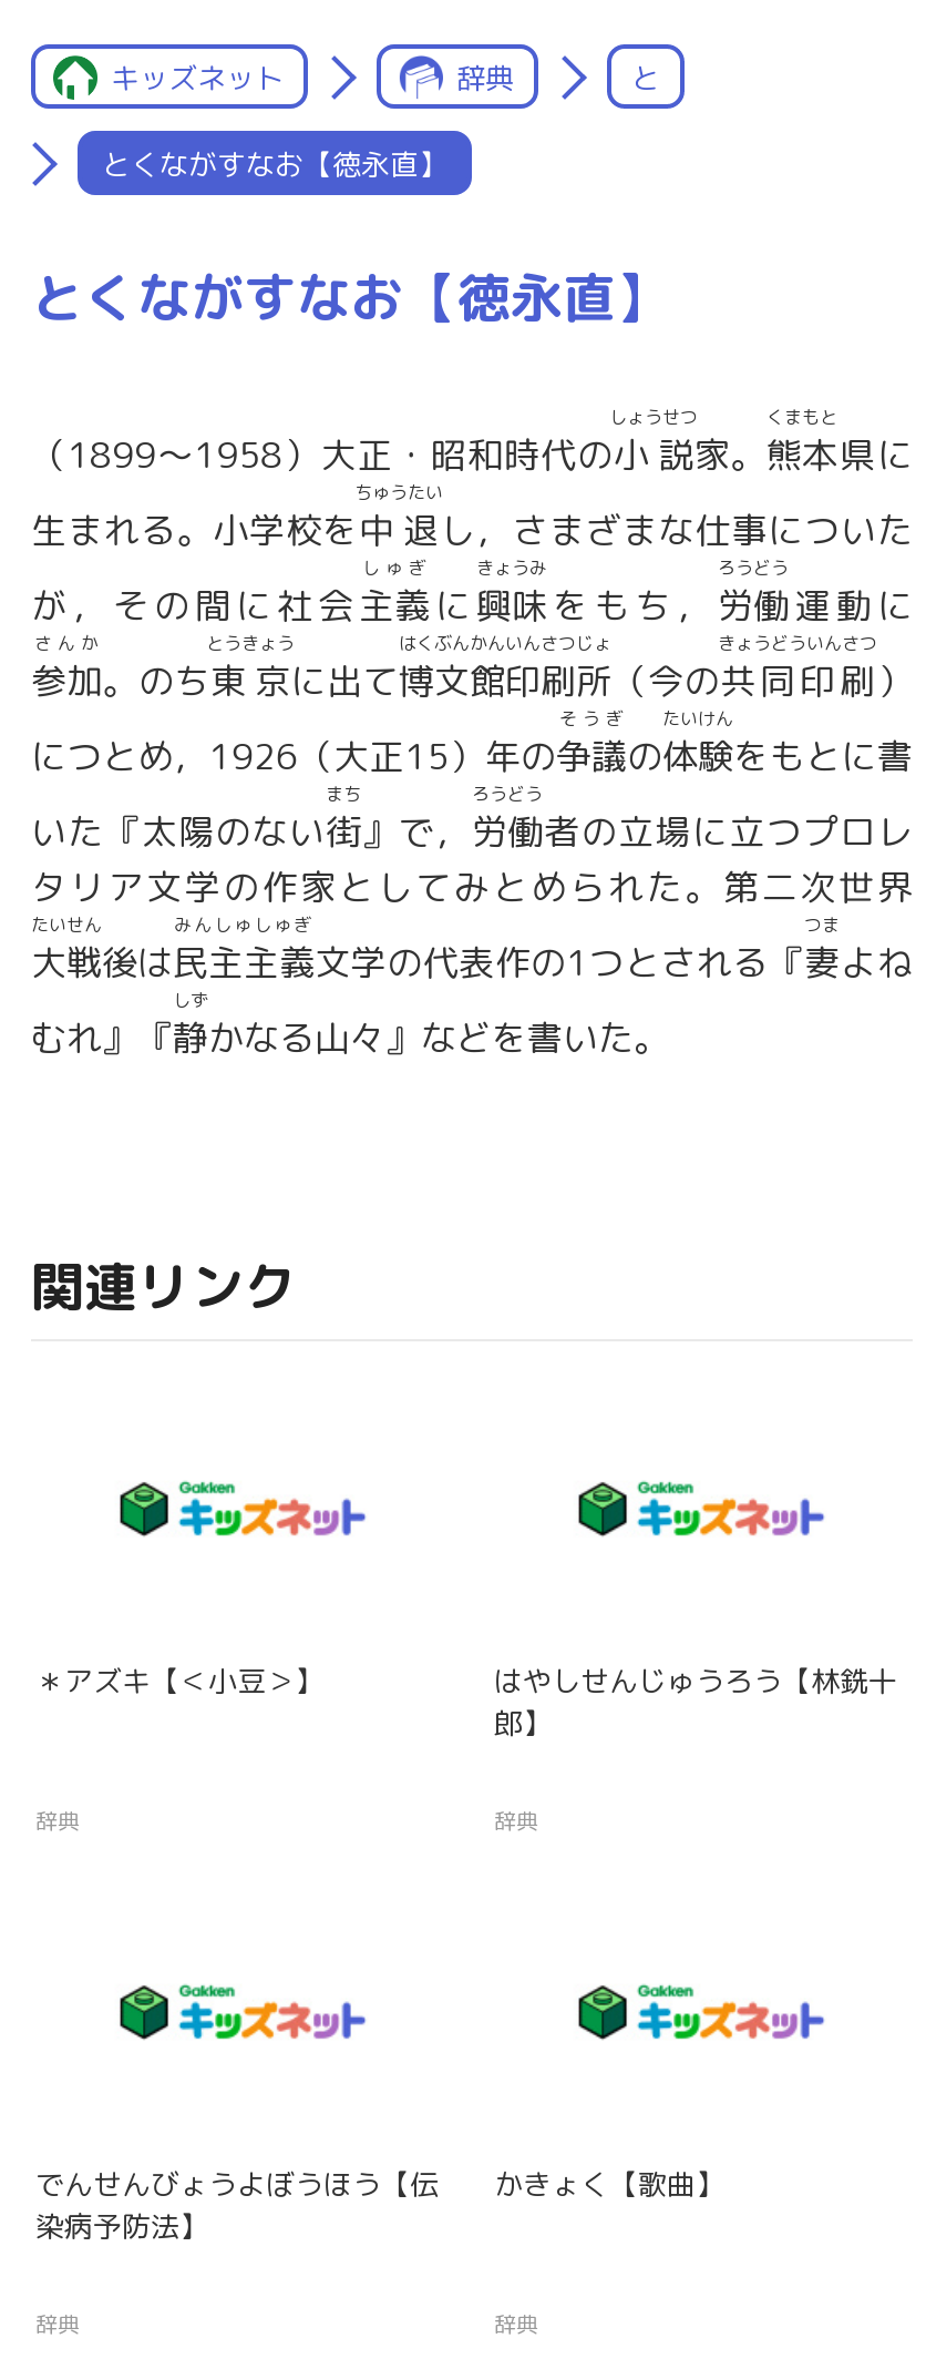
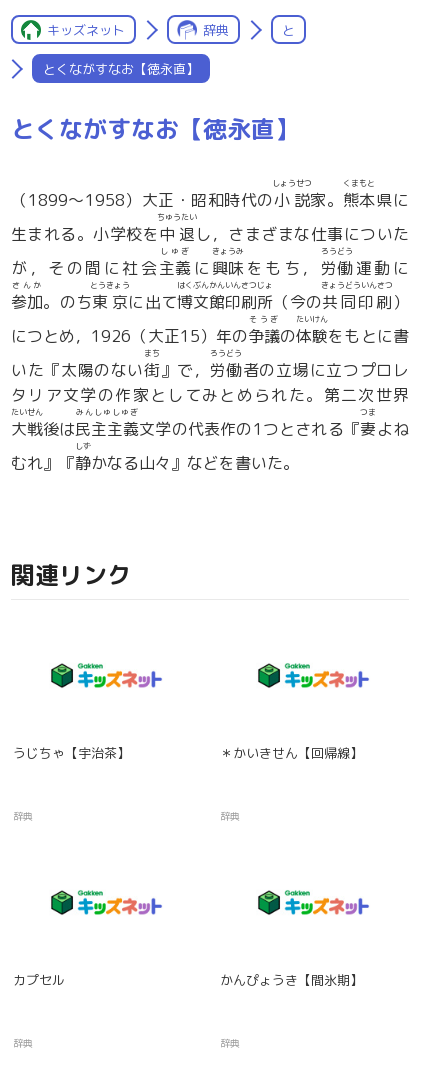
- ＊アズキ【＜小豆＞】
+ うじちゃ【宇治茶】

- はやしせんじゅうろう【林銑十
- 郎】
+ ＊かいきせん【回帰線】

- でんせんびょうよぼうほう【伝
- 染病予防法】
+ カプセル

- かきょく【歌曲】
+ かんぴょうき【間氷期】
